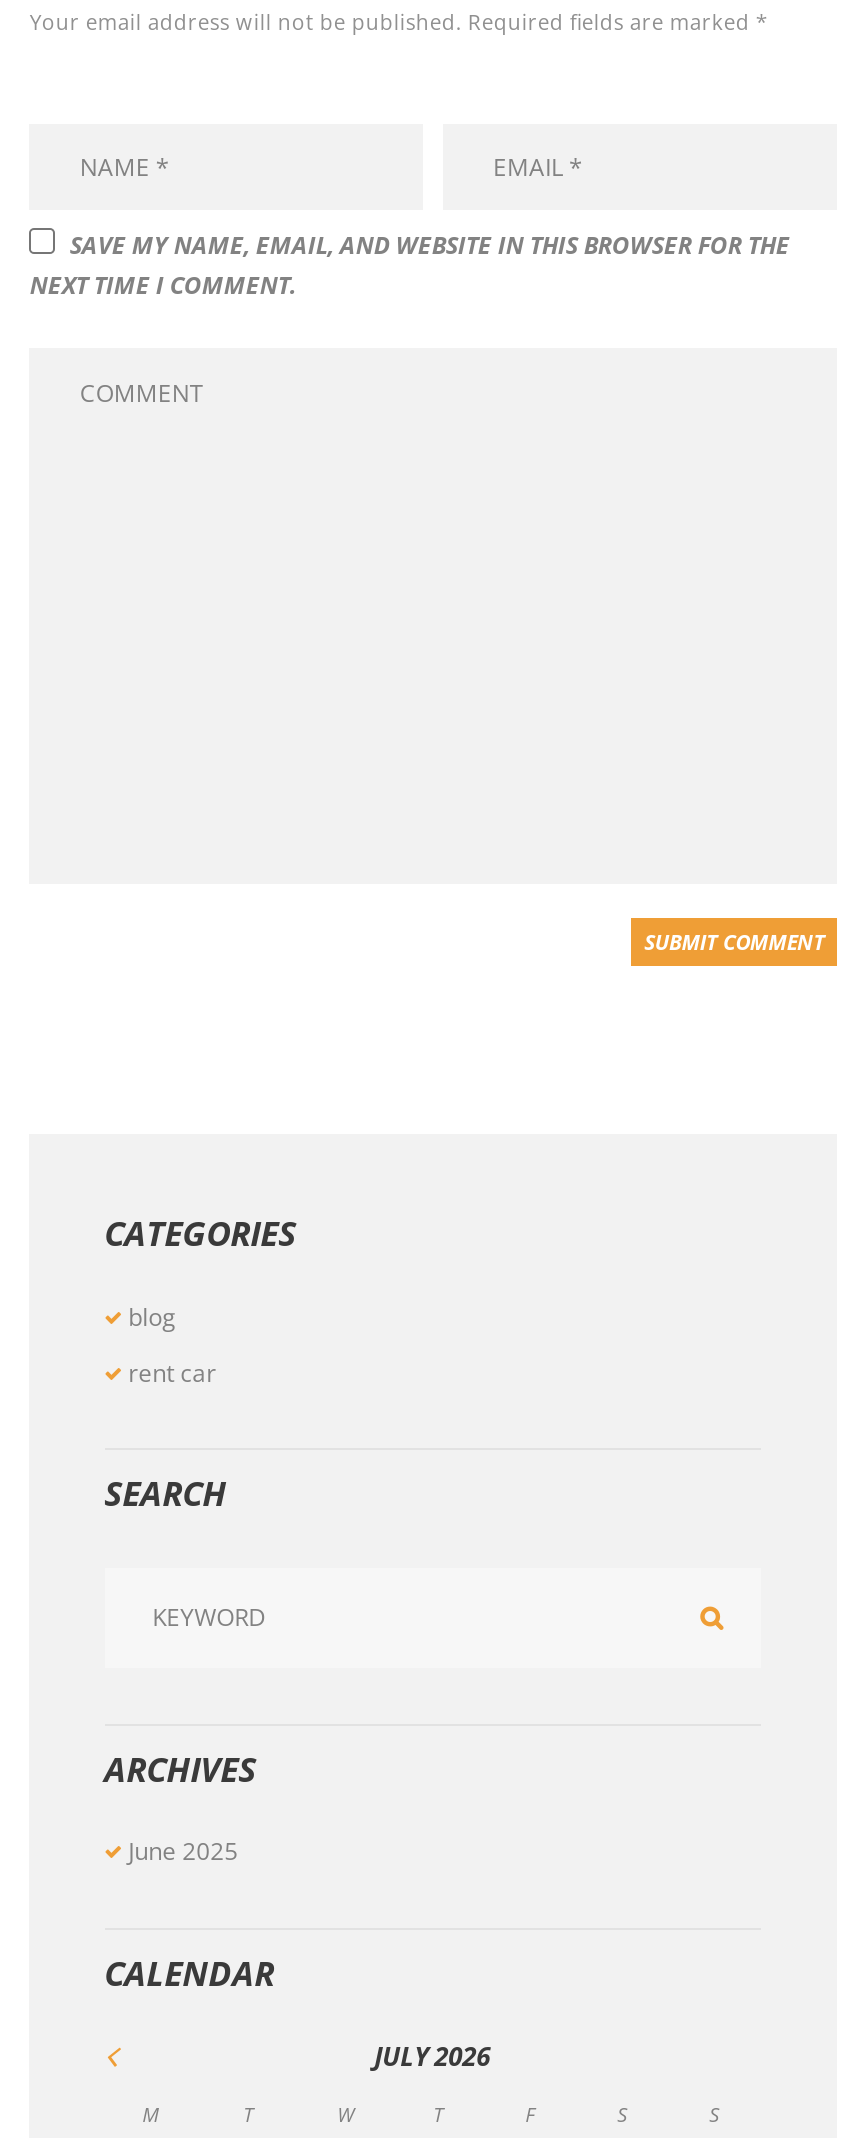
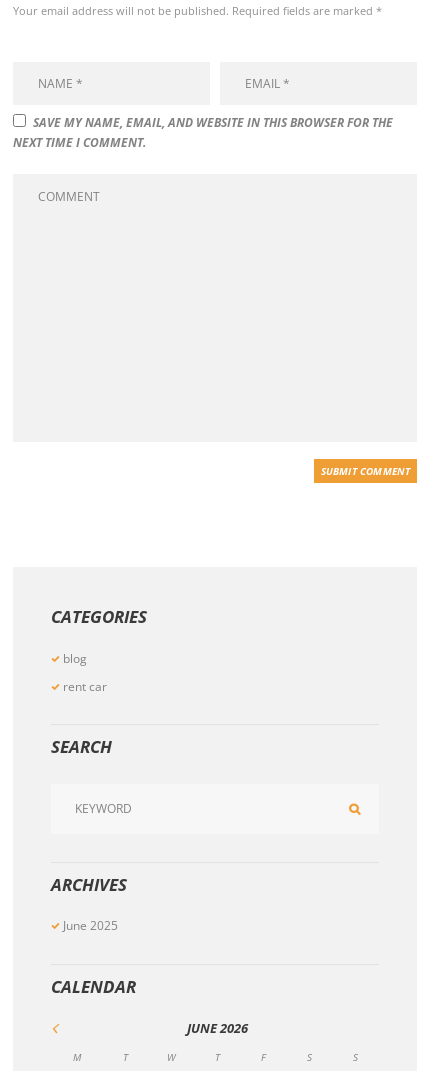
- JULY2026
+ JUNE2026
